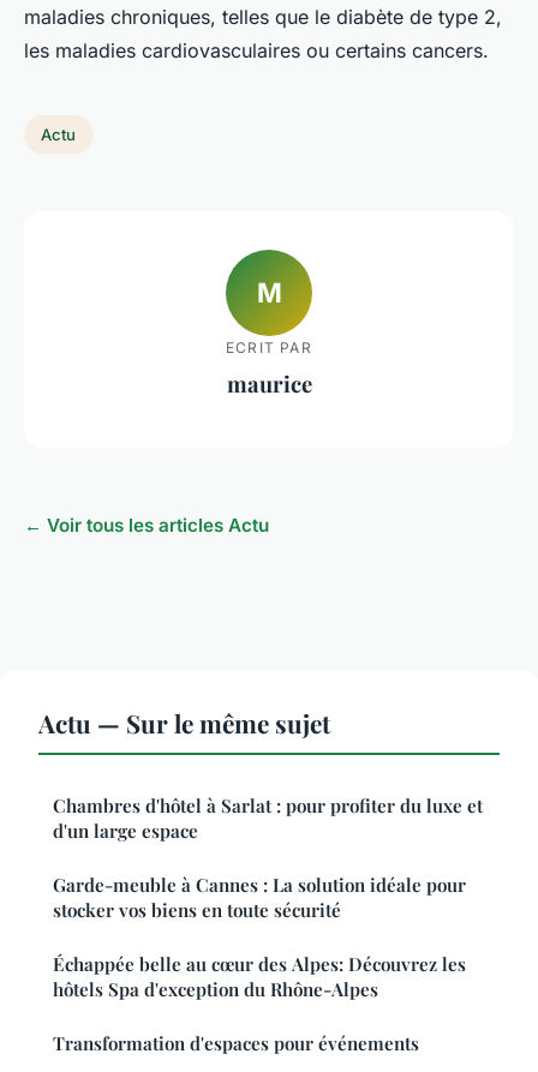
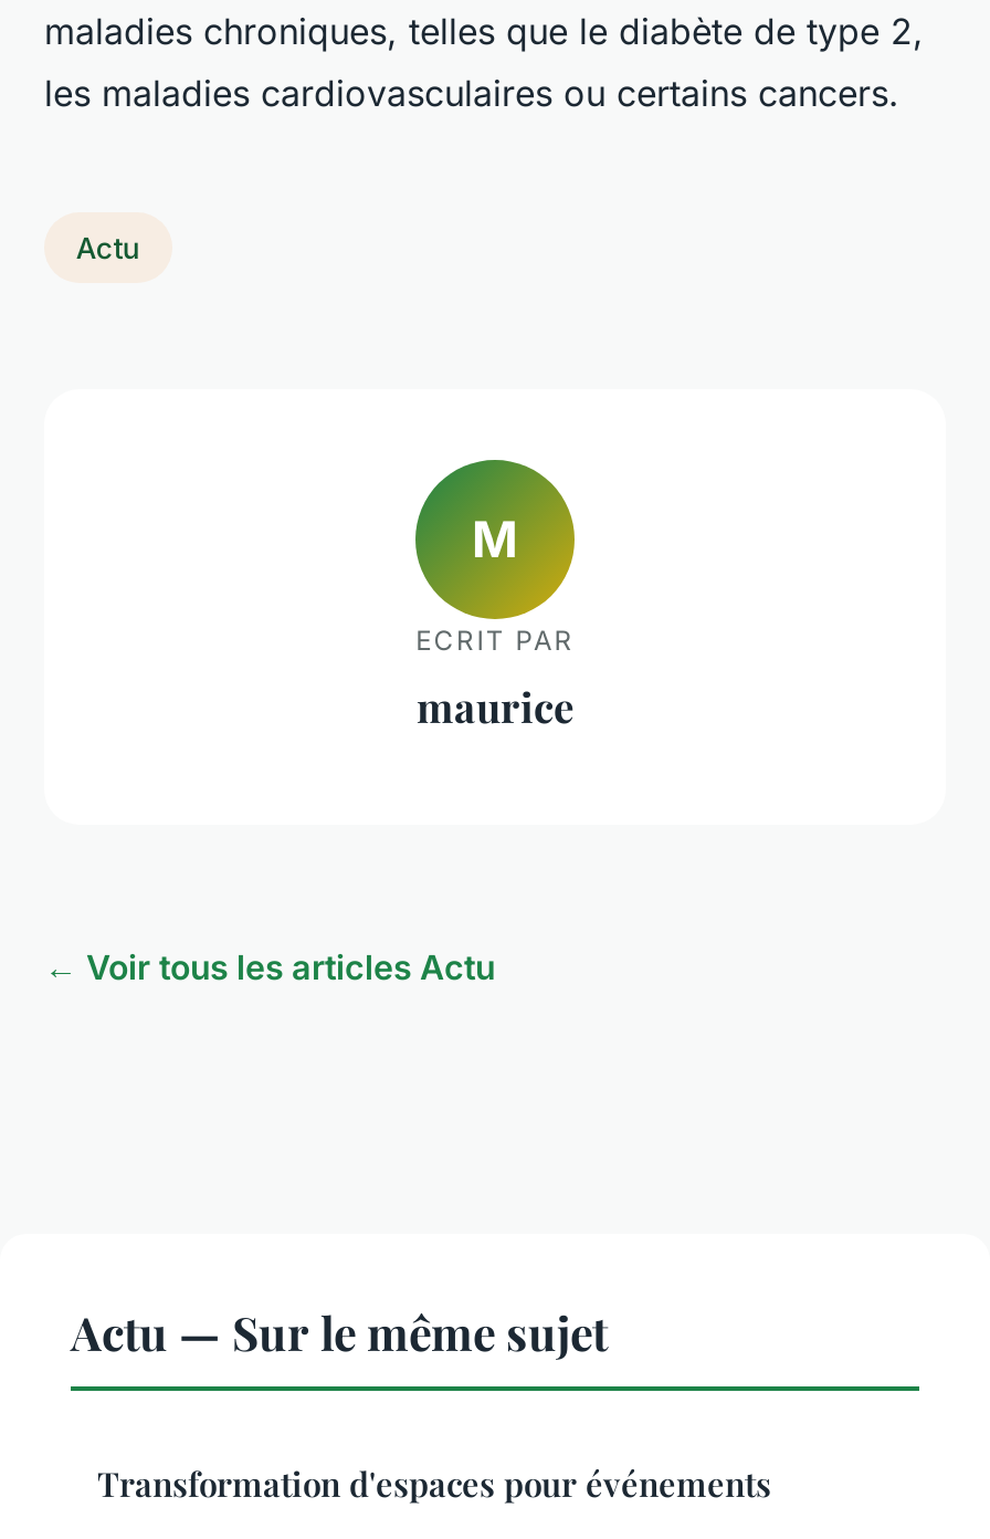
- Chambres d'hôtel à Sarlat : pour profiter du luxe et
- d'un large espace
- Garde-meuble à Cannes : La solution idéale pour
- stocker vos biens en toute sécurité
- Échappée belle au cœur des Alpes: Découvrez les
- hôtels Spa d'exception du Rhône-Alpes
